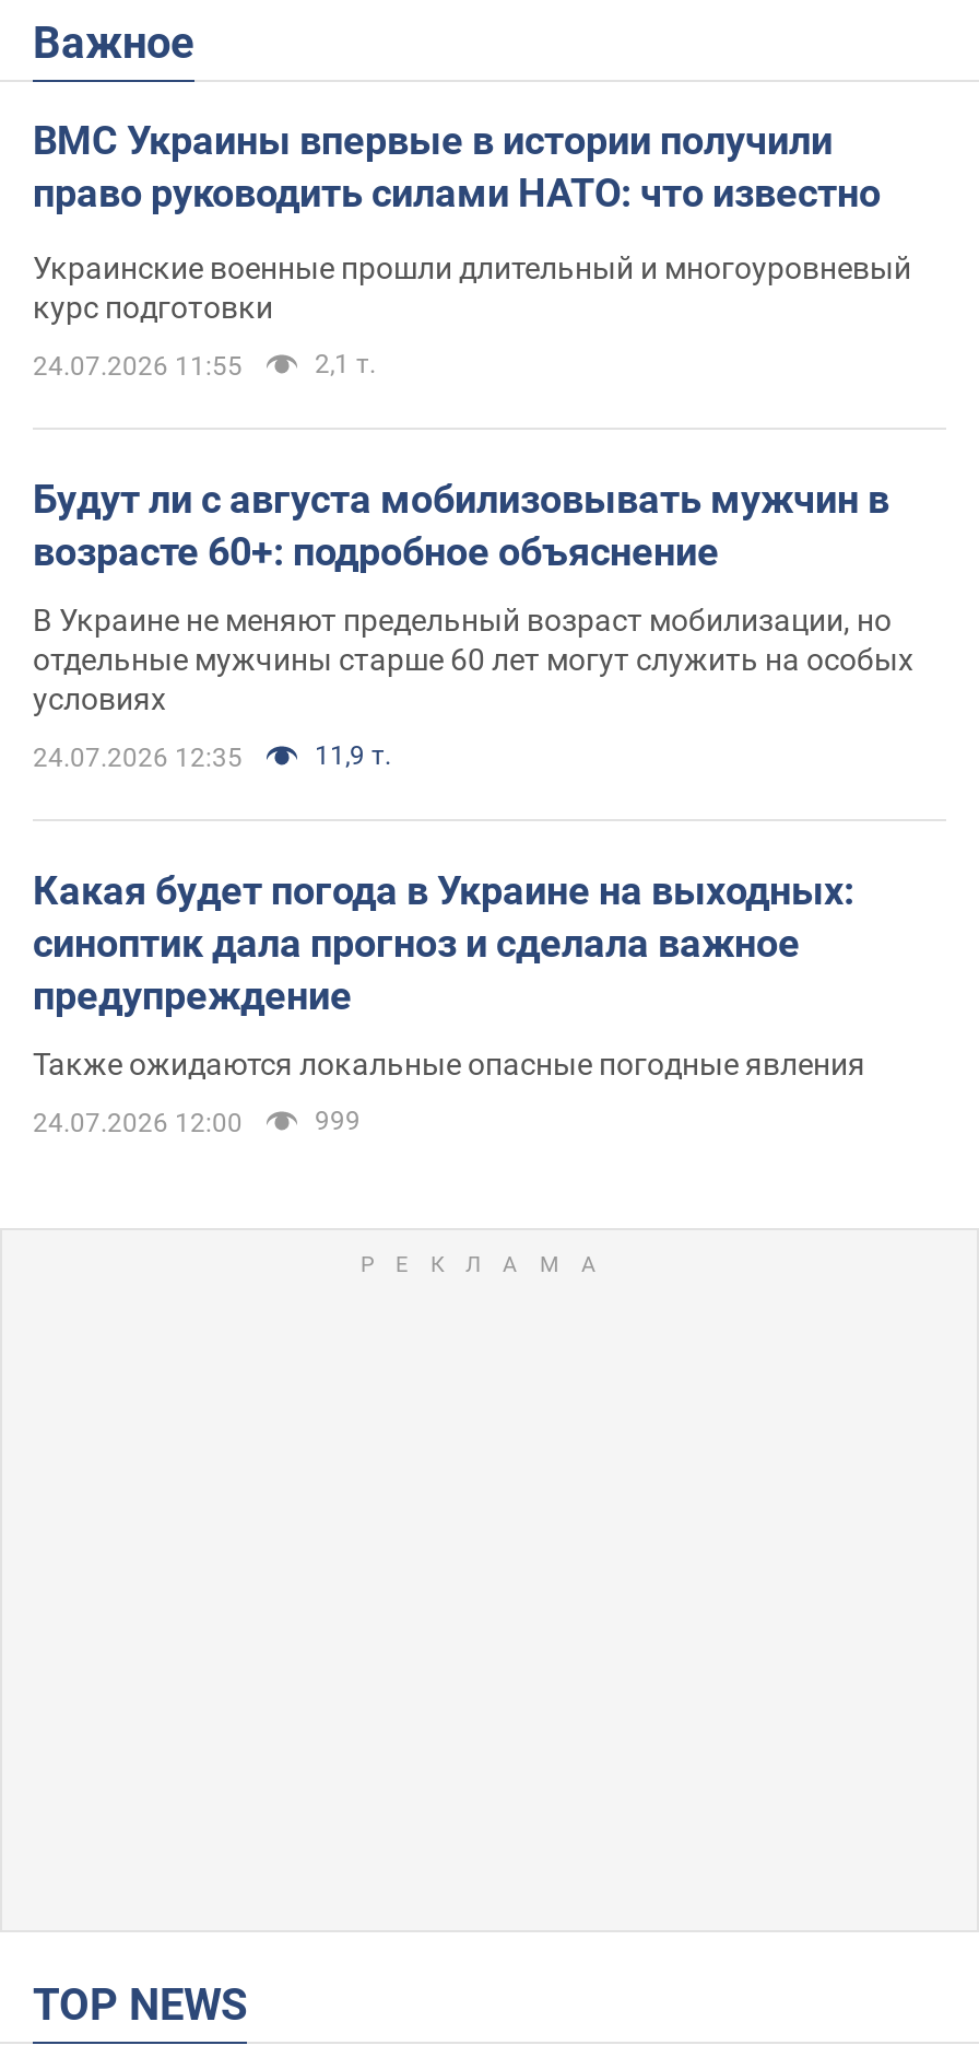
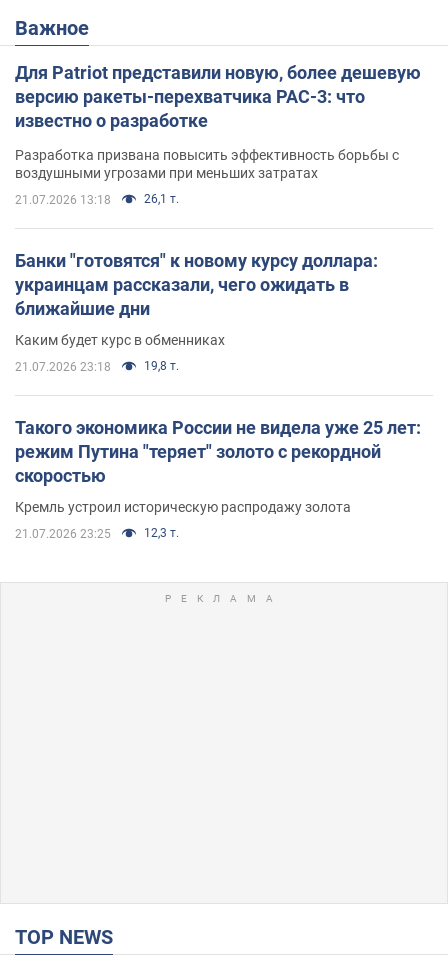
- ВМС Украины впервые в истории получили
- право руководить силами НАТО: что известно
+ Для Patriot представили новую, более дешевую
+ версию ракеты-перехватчика PAC-3: что
+ известно о разработке

- Украинские военные прошли длительный и многоуровневый
- курс подготовки
+ Разработка призвана повысить эффективность борьбы с
+ воздушными угрозами при меньших затратах

- 24.07.2026 11:55
- 2,1 т.
+ 21.07.2026 13:18
+ 26,1 т.

- Будут ли с августа мобилизовывать мужчин в
- возрасте 60+: подробное объяснение
+ Банки "готовятся" к новому курсу доллара:
+ украинцам рассказали, чего ожидать в
+ ближайшие дни

- В Украине не меняют предельный возраст мобилизации, но
- отдельные мужчины старше 60 лет могут служить на особых
- условиях
+ Каким будет курс в обменниках

- 24.07.2026 12:35
- 11,9 т.
+ 21.07.2026 23:18
+ 19,8 т.

- Какая будет погода в Украине на выходных:
- синоптик дала прогноз и сделала важное
- предупреждение
+ Такого экономика России не видела уже 25 лет:
+ режим Путина "теряет" золото с рекордной
+ скоростью

- Также ожидаются локальные опасные погодные явления
+ Кремль устроил историческую распродажу золота

- 24.07.2026 12:00
- 999
+ 21.07.2026 23:25
+ 12,3 т.
